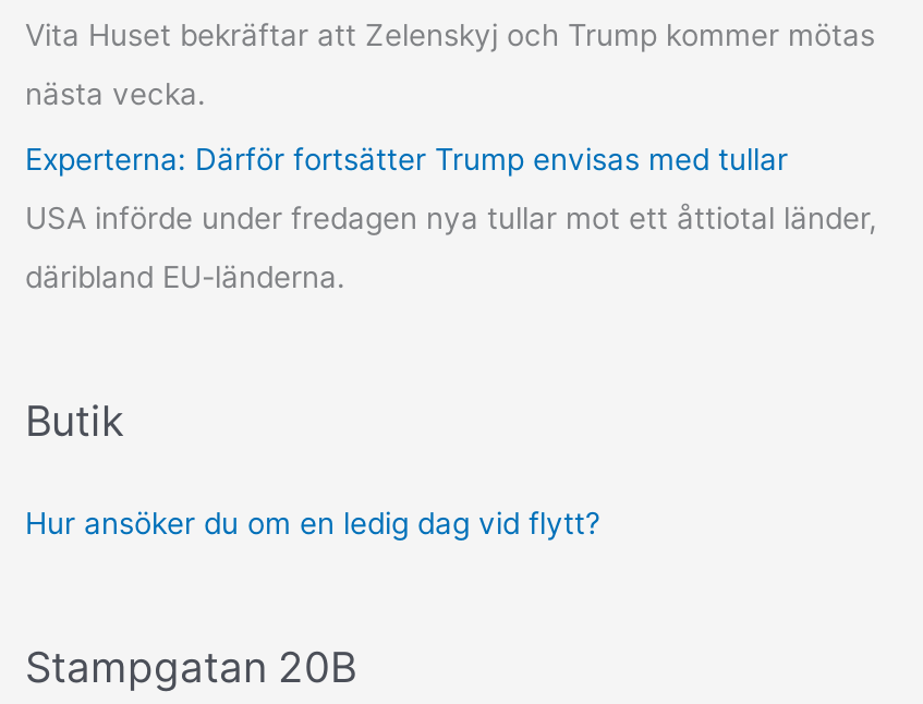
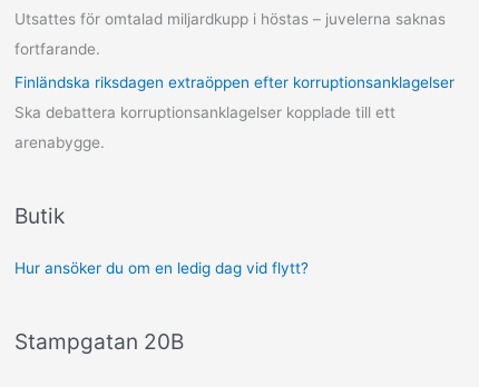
- Vita Huset bekräftar att Zelenskyj och Trump kommer mötas
+ Utsattes för omtalad miljardkupp i höstas – juvelerna saknas

- nästa vecka.
+ fortfarande.

- Experterna: Därför fortsätter Trump envisas med tullar
+ Finländska riksdagen extraöppen efter korruptionsanklagelser

- USA införde under fredagen nya tullar mot ett åttiotal länder,
+ Ska debattera korruptionsanklagelser kopplade till ett

- däribland EU-länderna.
+ arenabygge.
